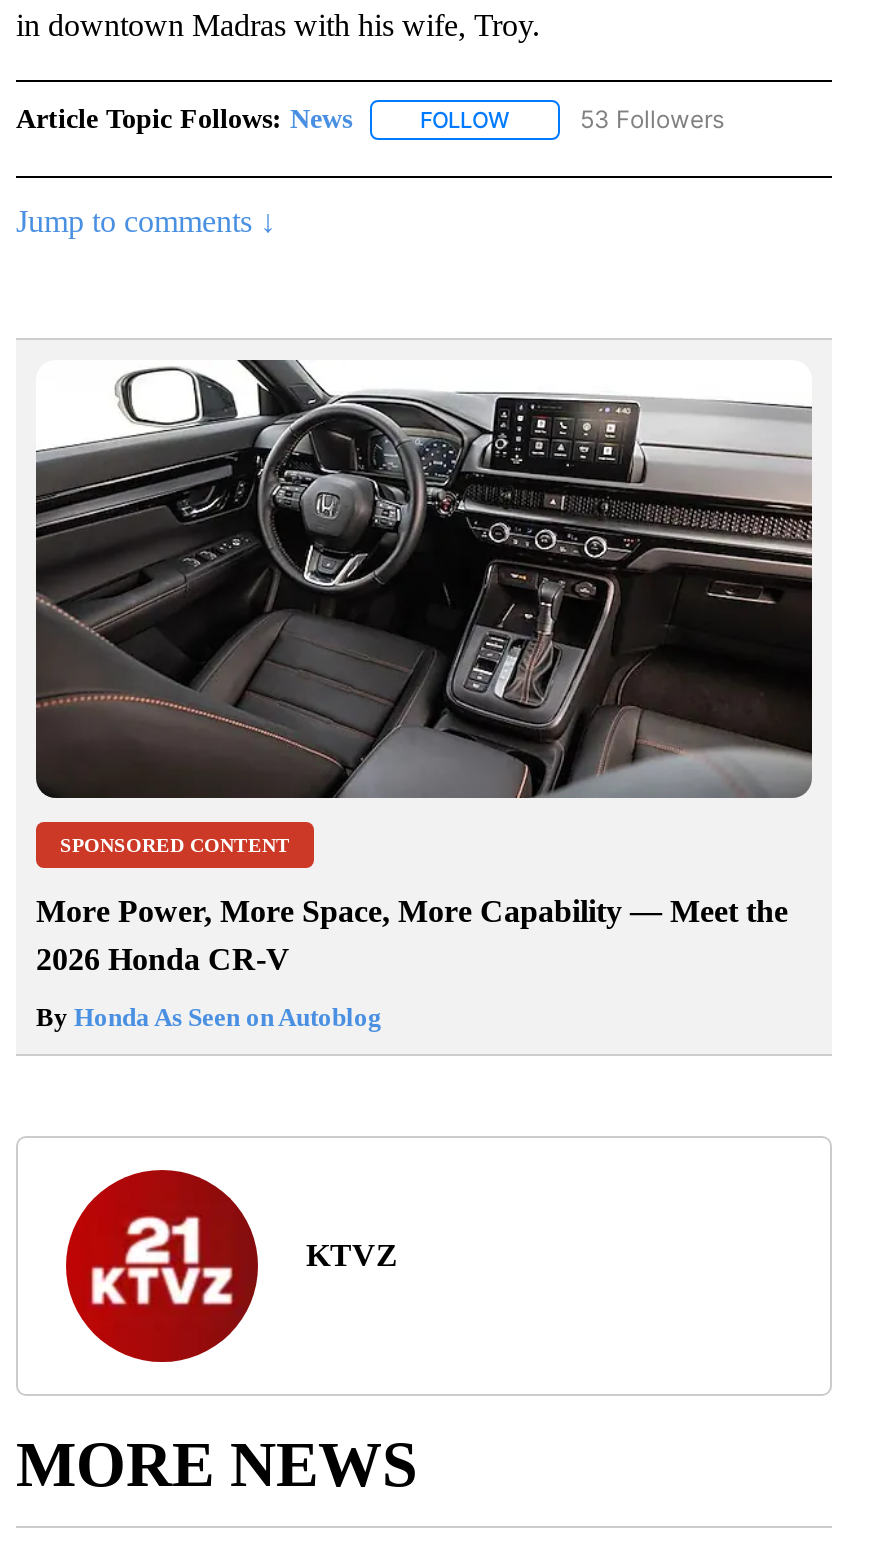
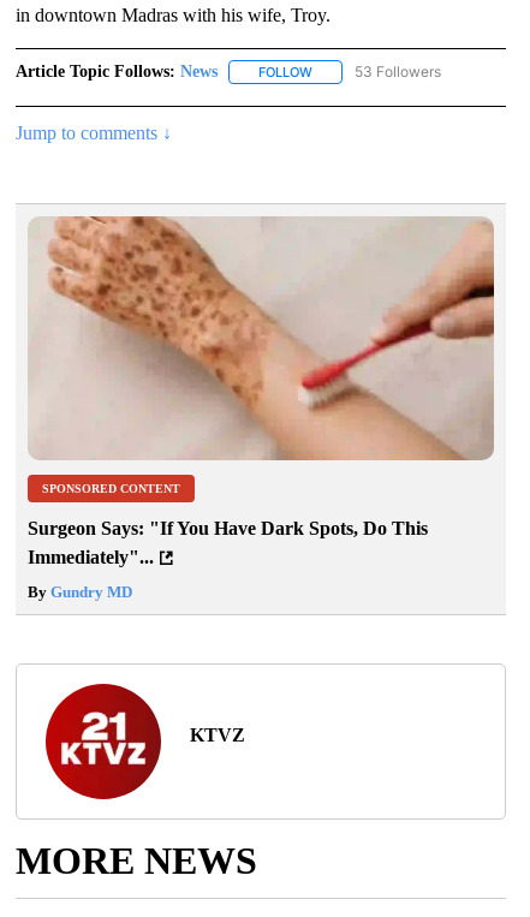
- [image]
+ [image]

- More Power, More Space, More Capability — Meet the
- 2026 Honda CR-V
+ Surgeon Says: "If You Have Dark Spots, Do This
+ Immediately"...

- By Honda As Seen on Autoblog
+ By Gundry MD
